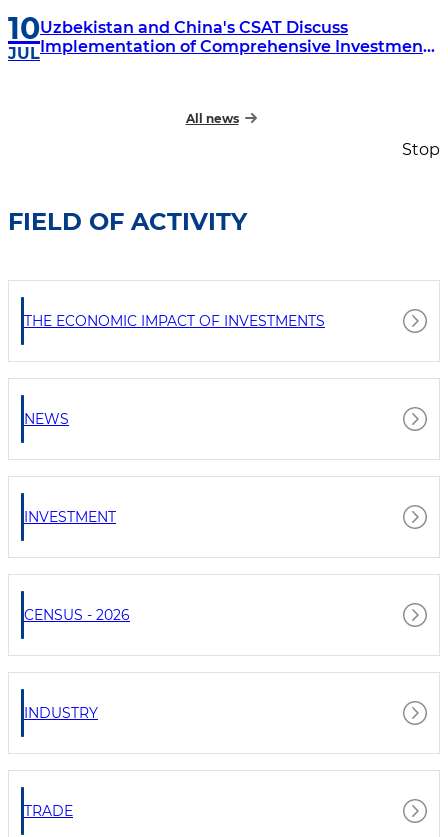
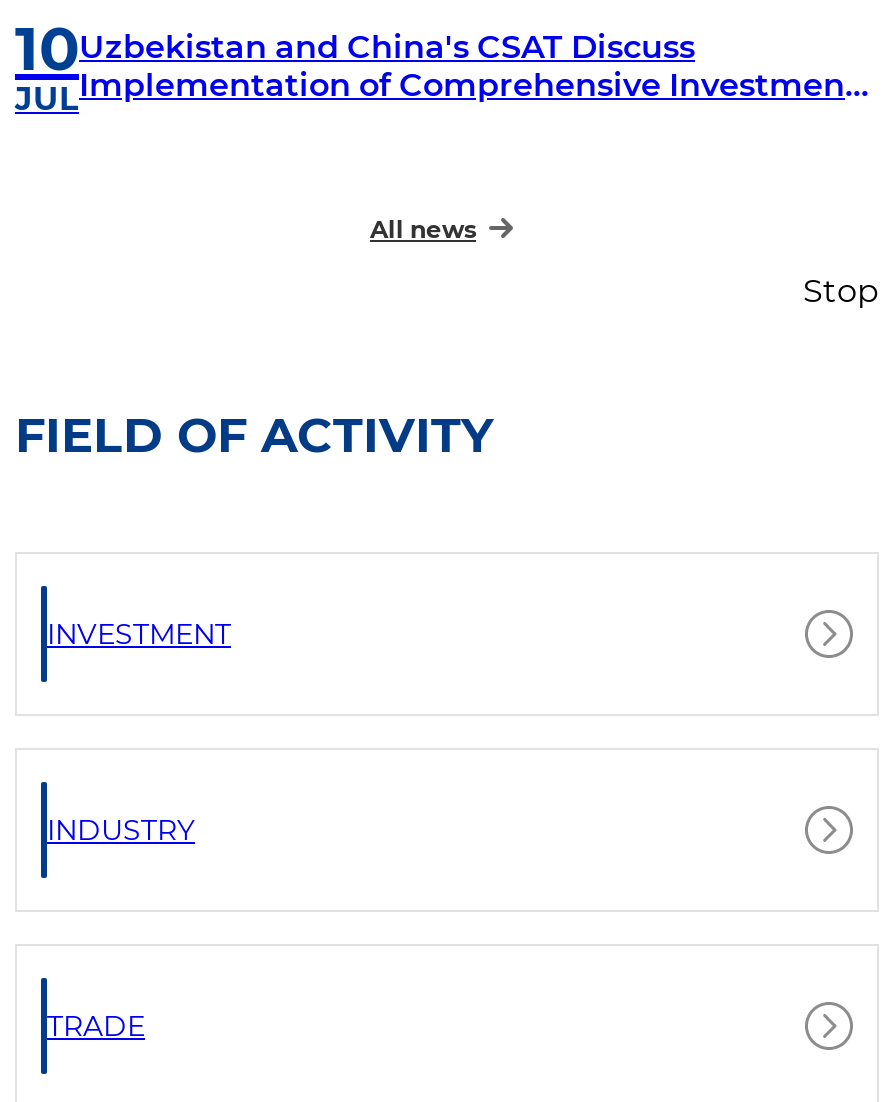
- THE ECONOMIC IMPACT OF INVESTMENTS

- NEWS

- CENSUS - 2026
